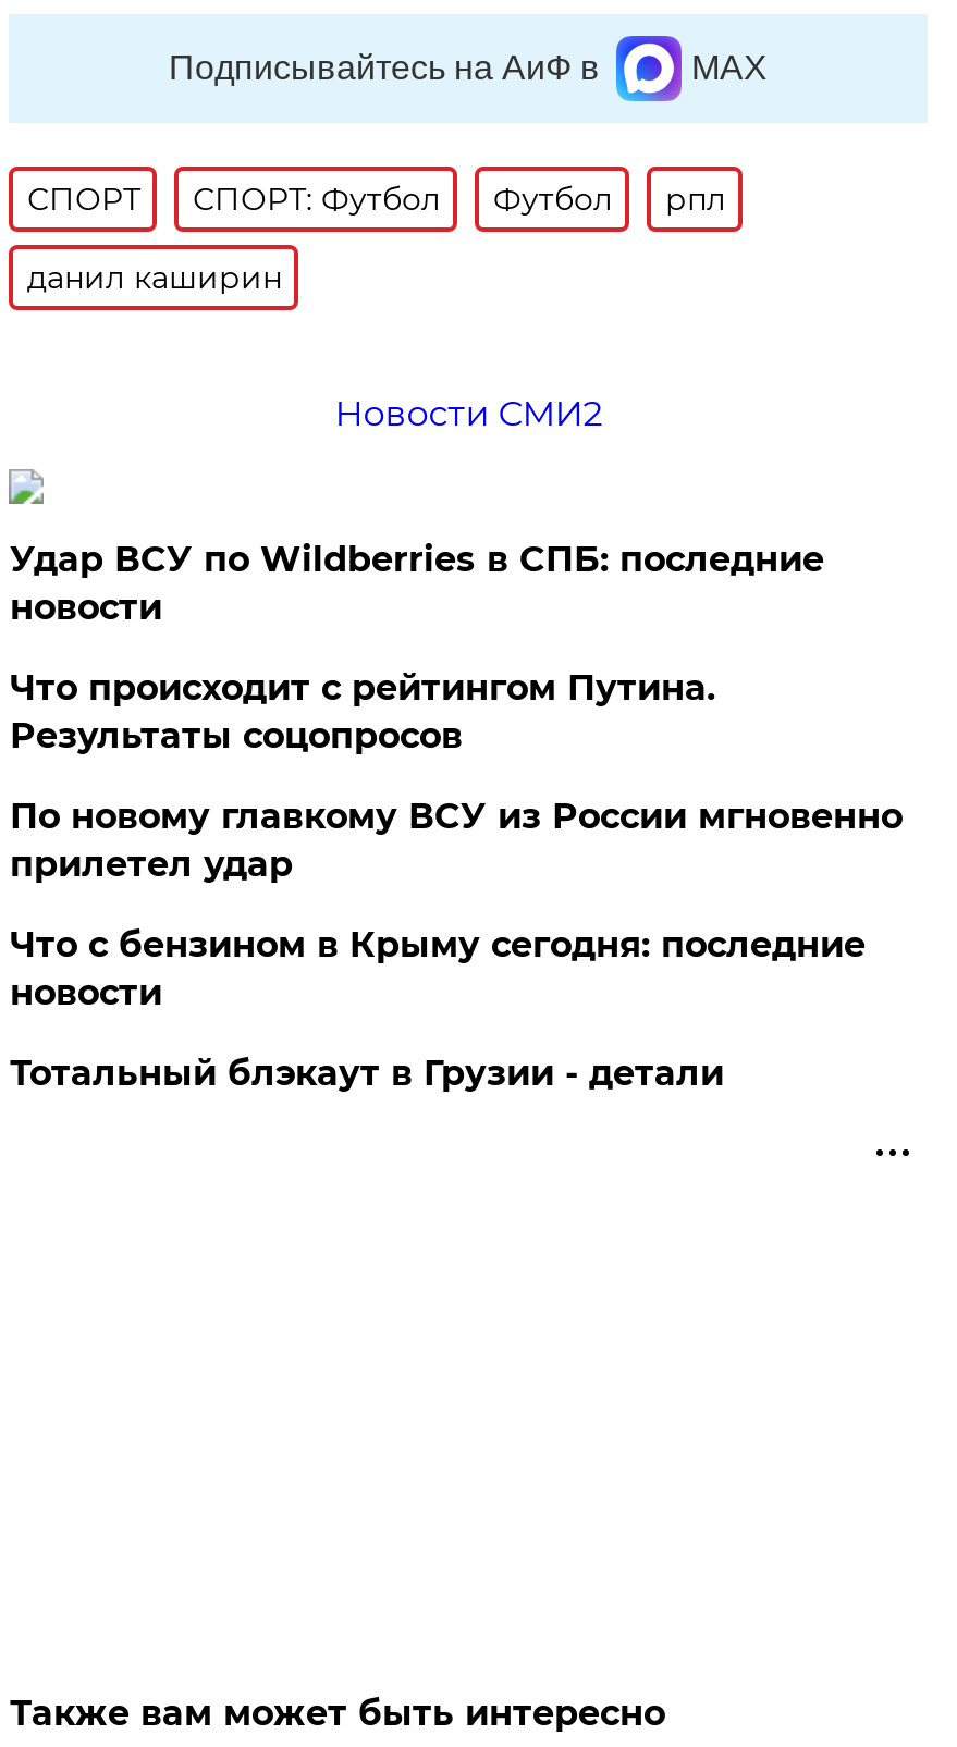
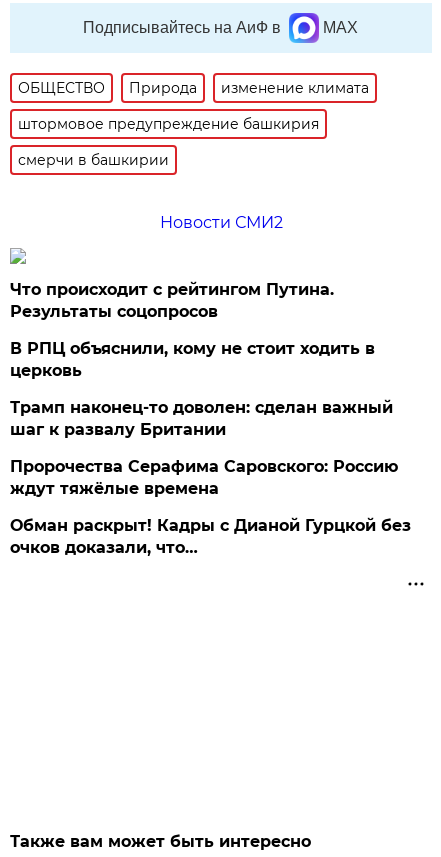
- СПОРТ
- СПОРТ: Футбол
- Футбол
- рпл
- данил каширин
+ ОБЩЕСТВО
+ Природа
+ изменение климата
+ штормовое предупреждение башкирия
+ смерчи в башкирии

- Удар ВСУ по Wildberries в СПБ: последние
- новости

moved up: Что происходит с рейтингом Путина. | Результаты соцопросов

- По новому главкому ВСУ из России мгновенно
- прилетел удар
- Что с бензином в Крыму сегодня: последние
- новости
- Тотальный блэкаут в Грузии - детали
+ В РПЦ объяснили, кому не стоит ходить в
+ церковь
+ Трамп наконец-то доволен: сделан важный
+ шаг к развалу Британии
+ Пророчества Серафима Саровского: Россию
+ ждут тяжёлые времена
+ Обман раскрыт! Кадры с Дианой Гурцкой без
+ очков доказали, что…
